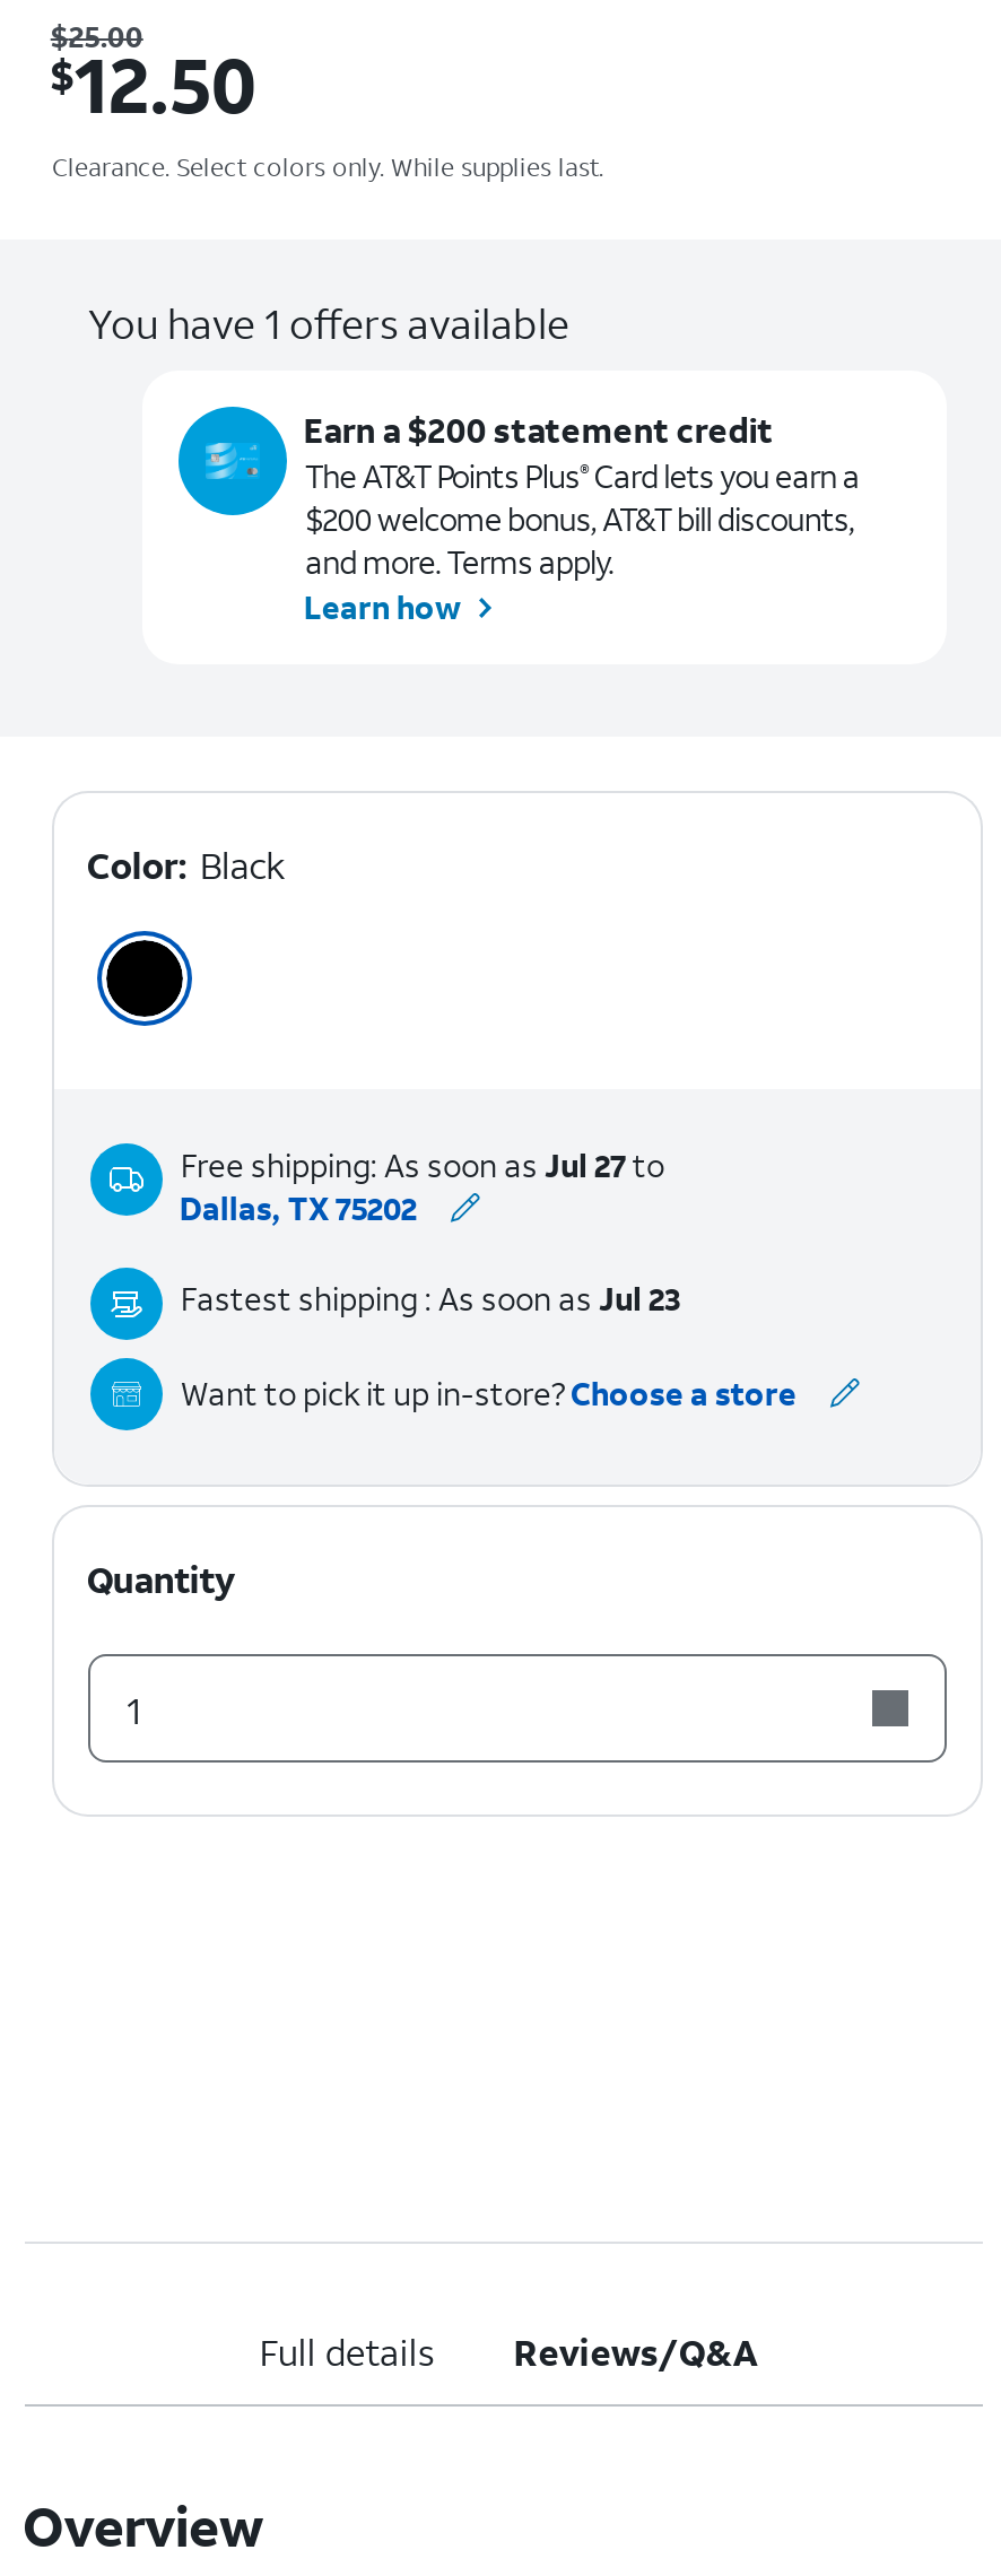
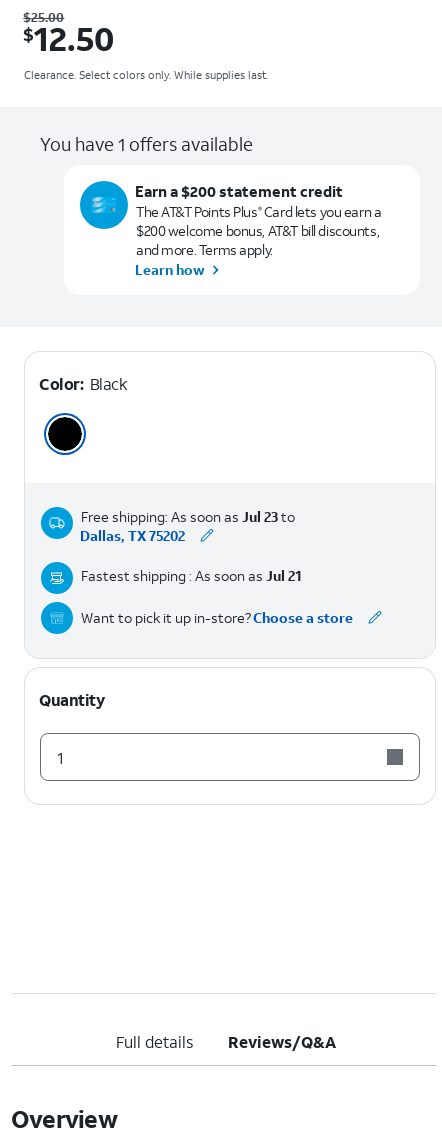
- Free shipping: As soon as Jul 27to
+ Free shipping: As soon as Jul 23to

- Fastest shipping : As soon as Jul 23
+ Fastest shipping : As soon as Jul 21
